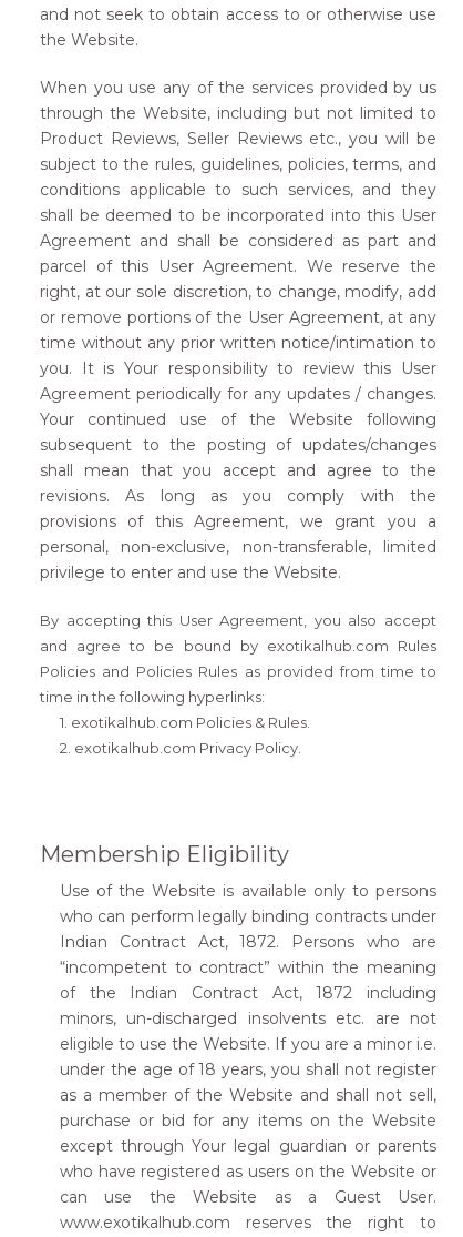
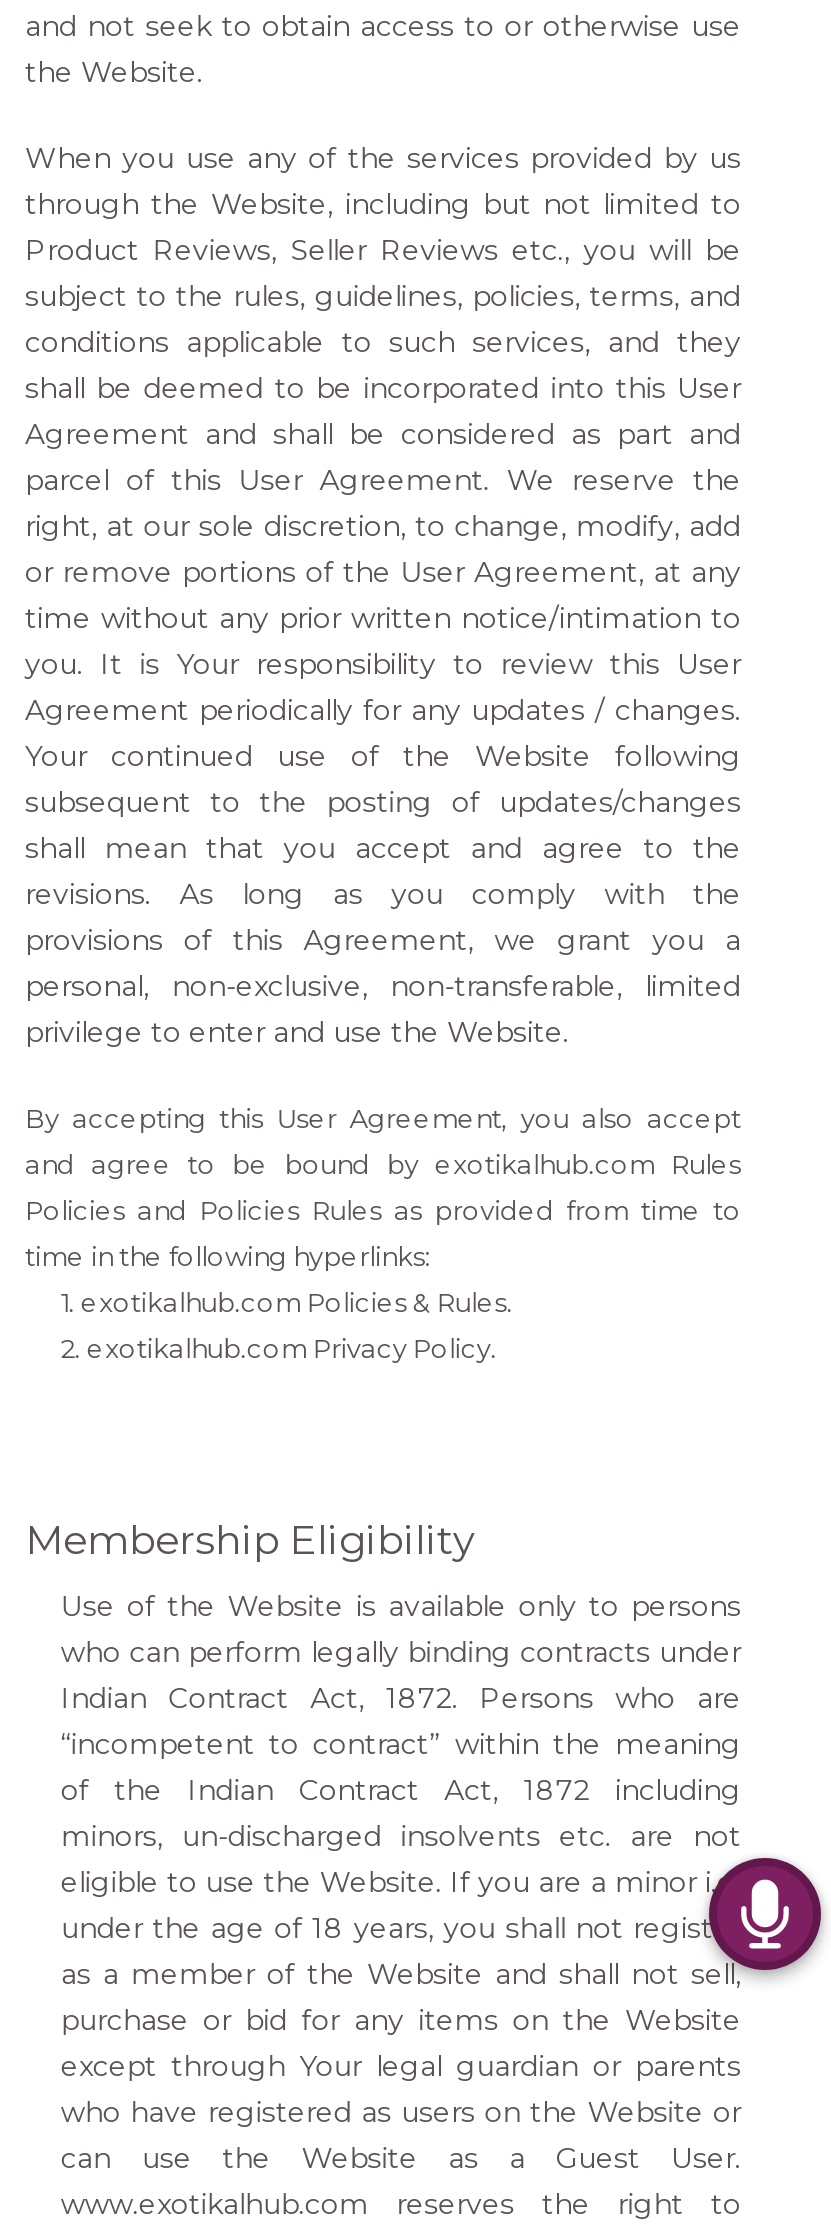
+ [image]
